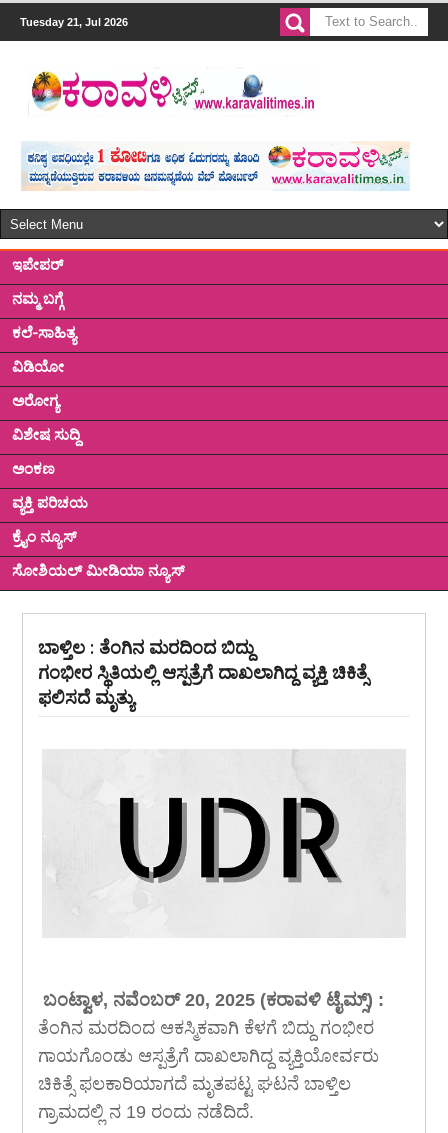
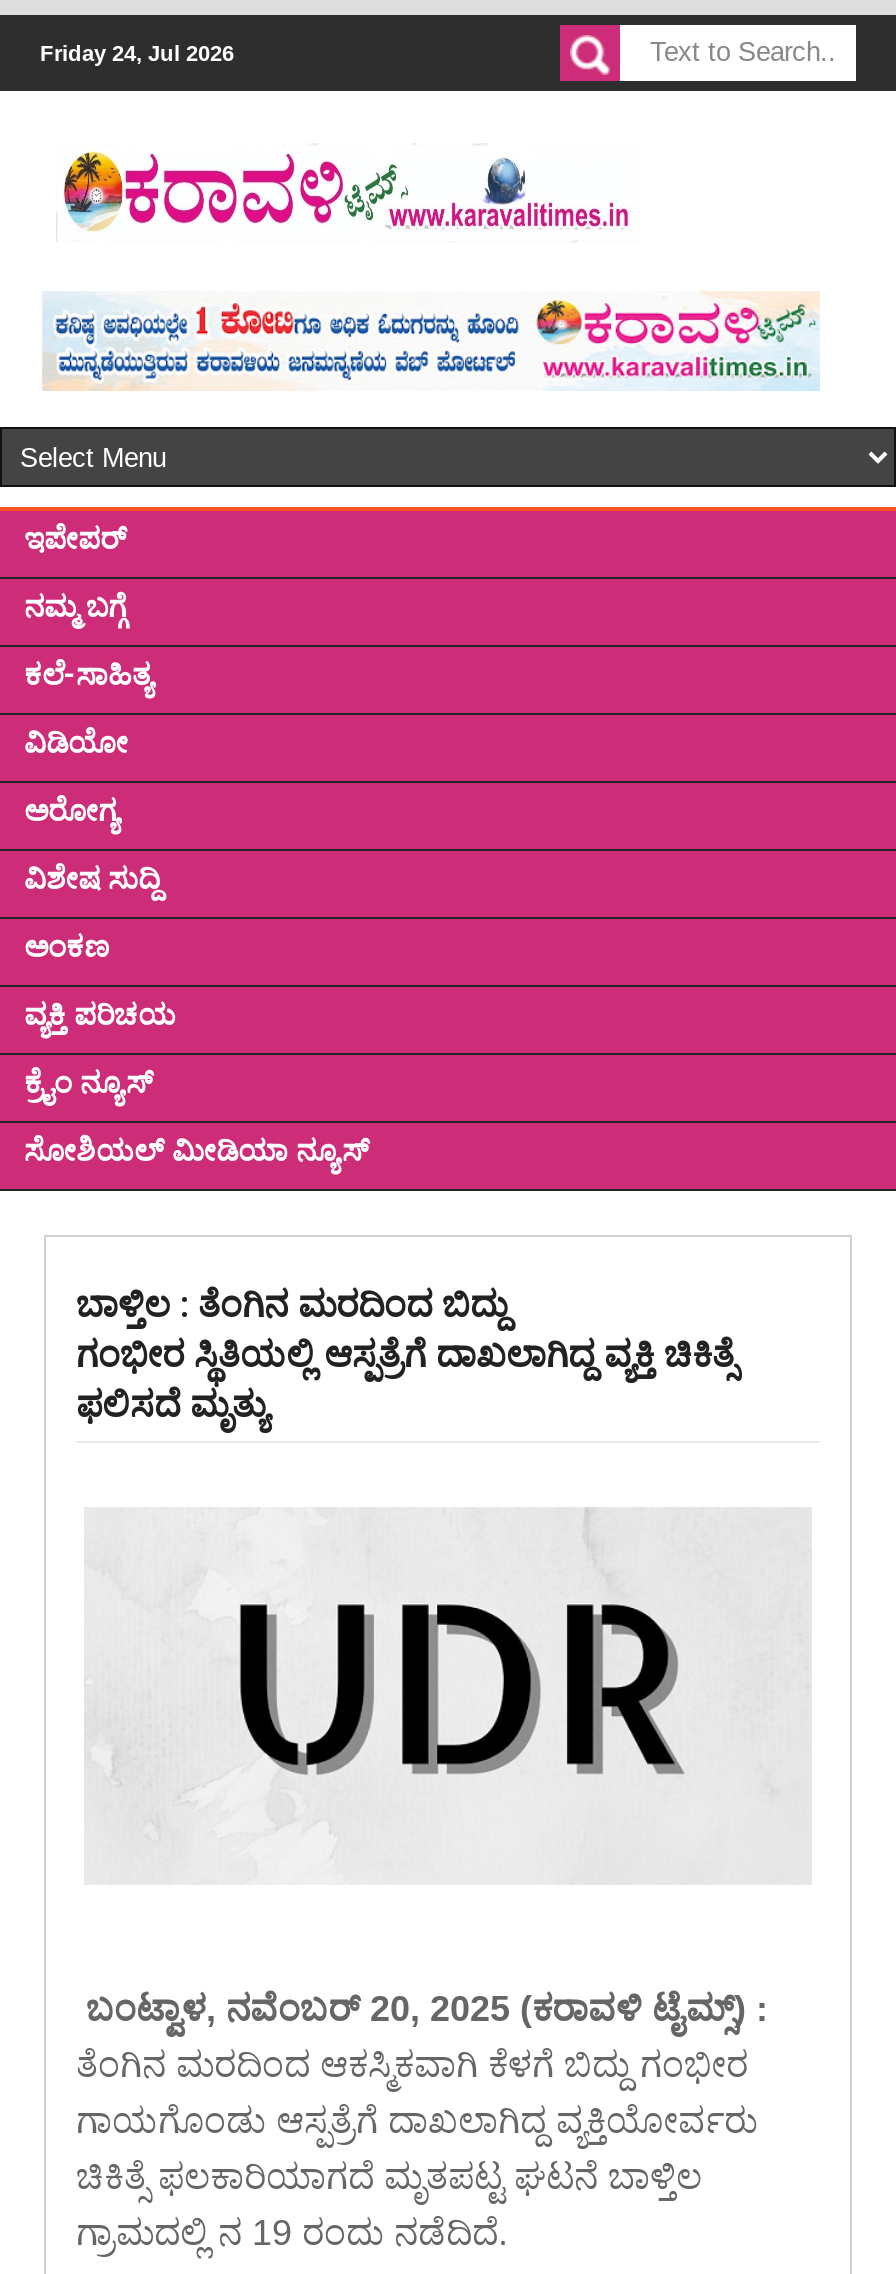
- Tuesday 21, Jul 2026
+ Friday 24, Jul 2026
